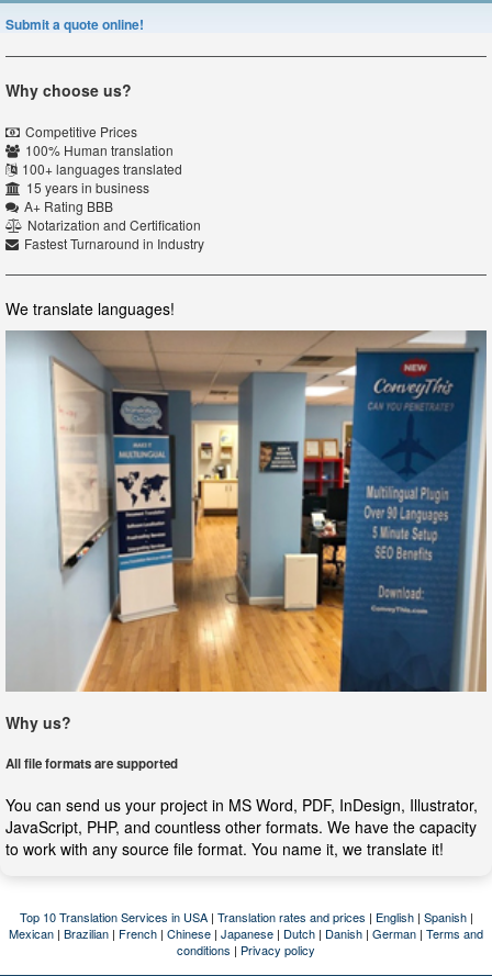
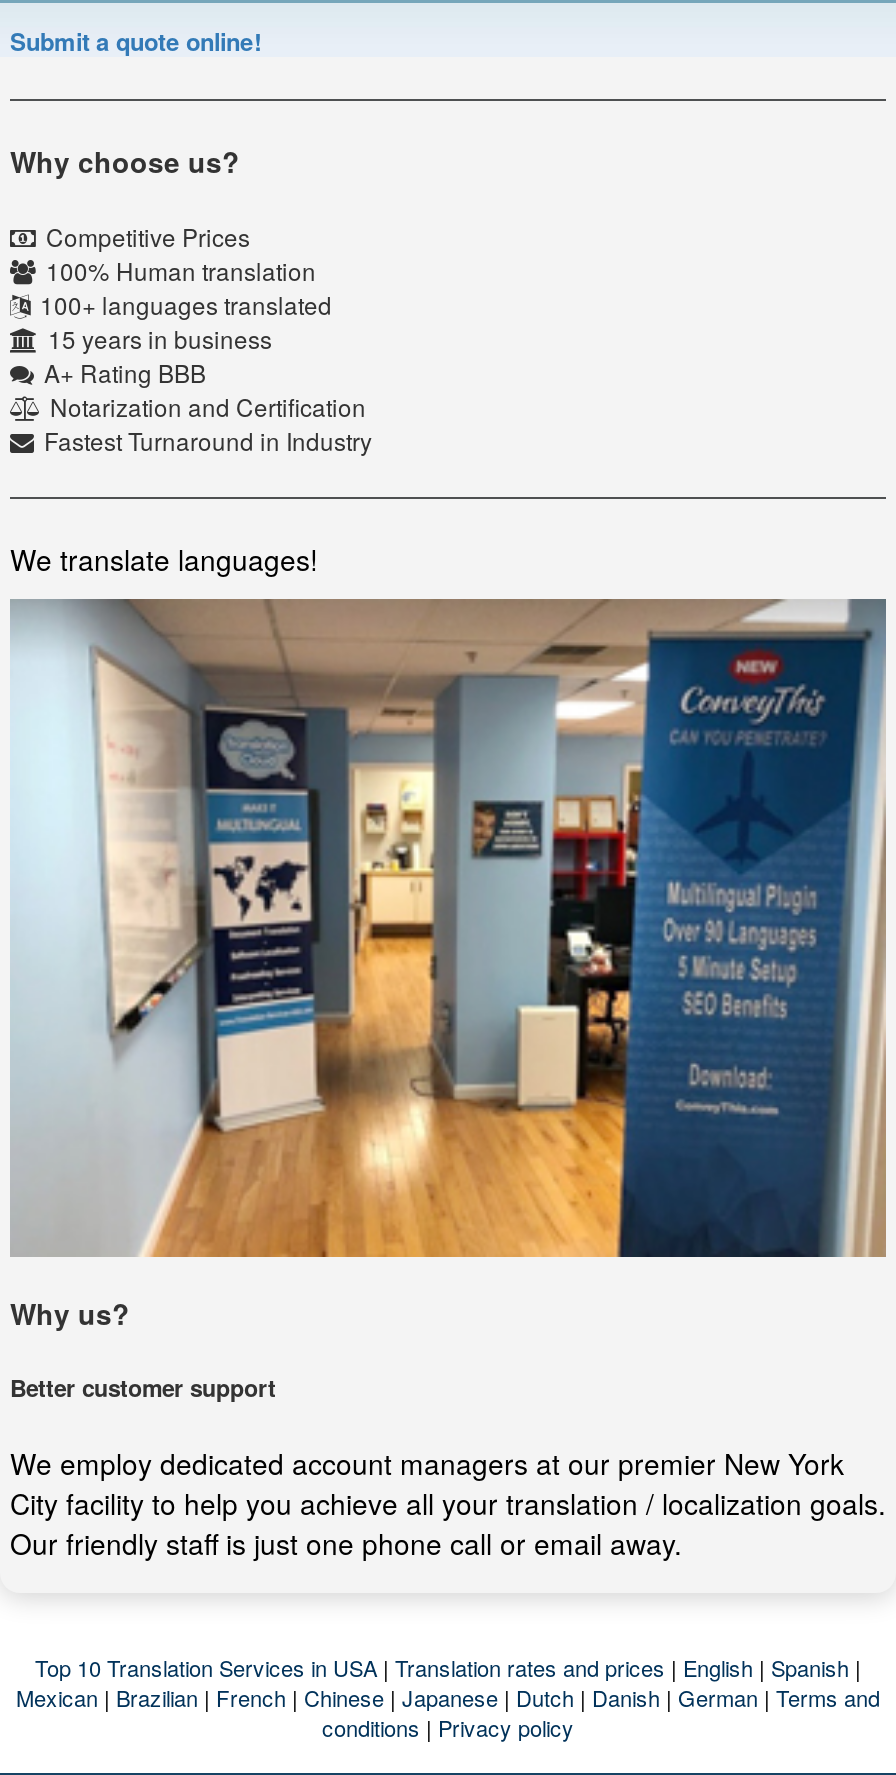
- All file formats are supported
+ Better customer support

- You can send us your project in MS Word, PDF, InDesign, Illustrator,
- JavaScript, PHP, and countless other formats. We have the capacity
- to work with any source file format. You name it, we translate it!
+ We employ dedicated account managers at our premier New York
+ City facility to help you achieve all your translation / localization goals.
+ Our friendly staff is just one phone call or email away.
